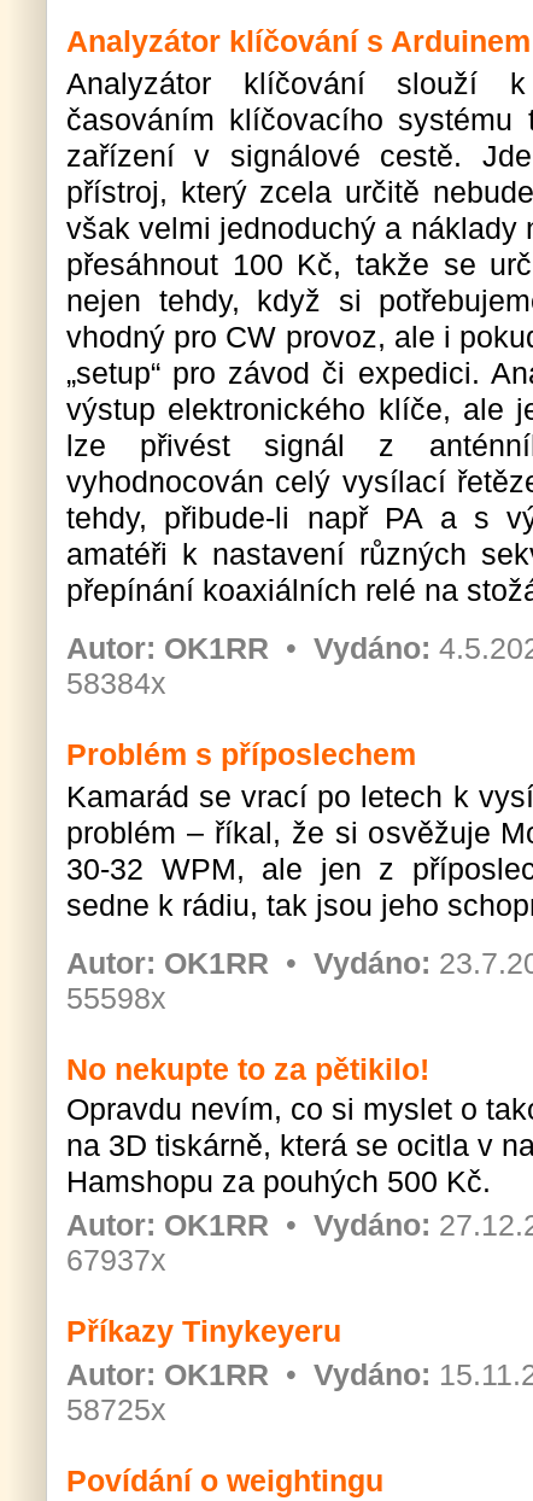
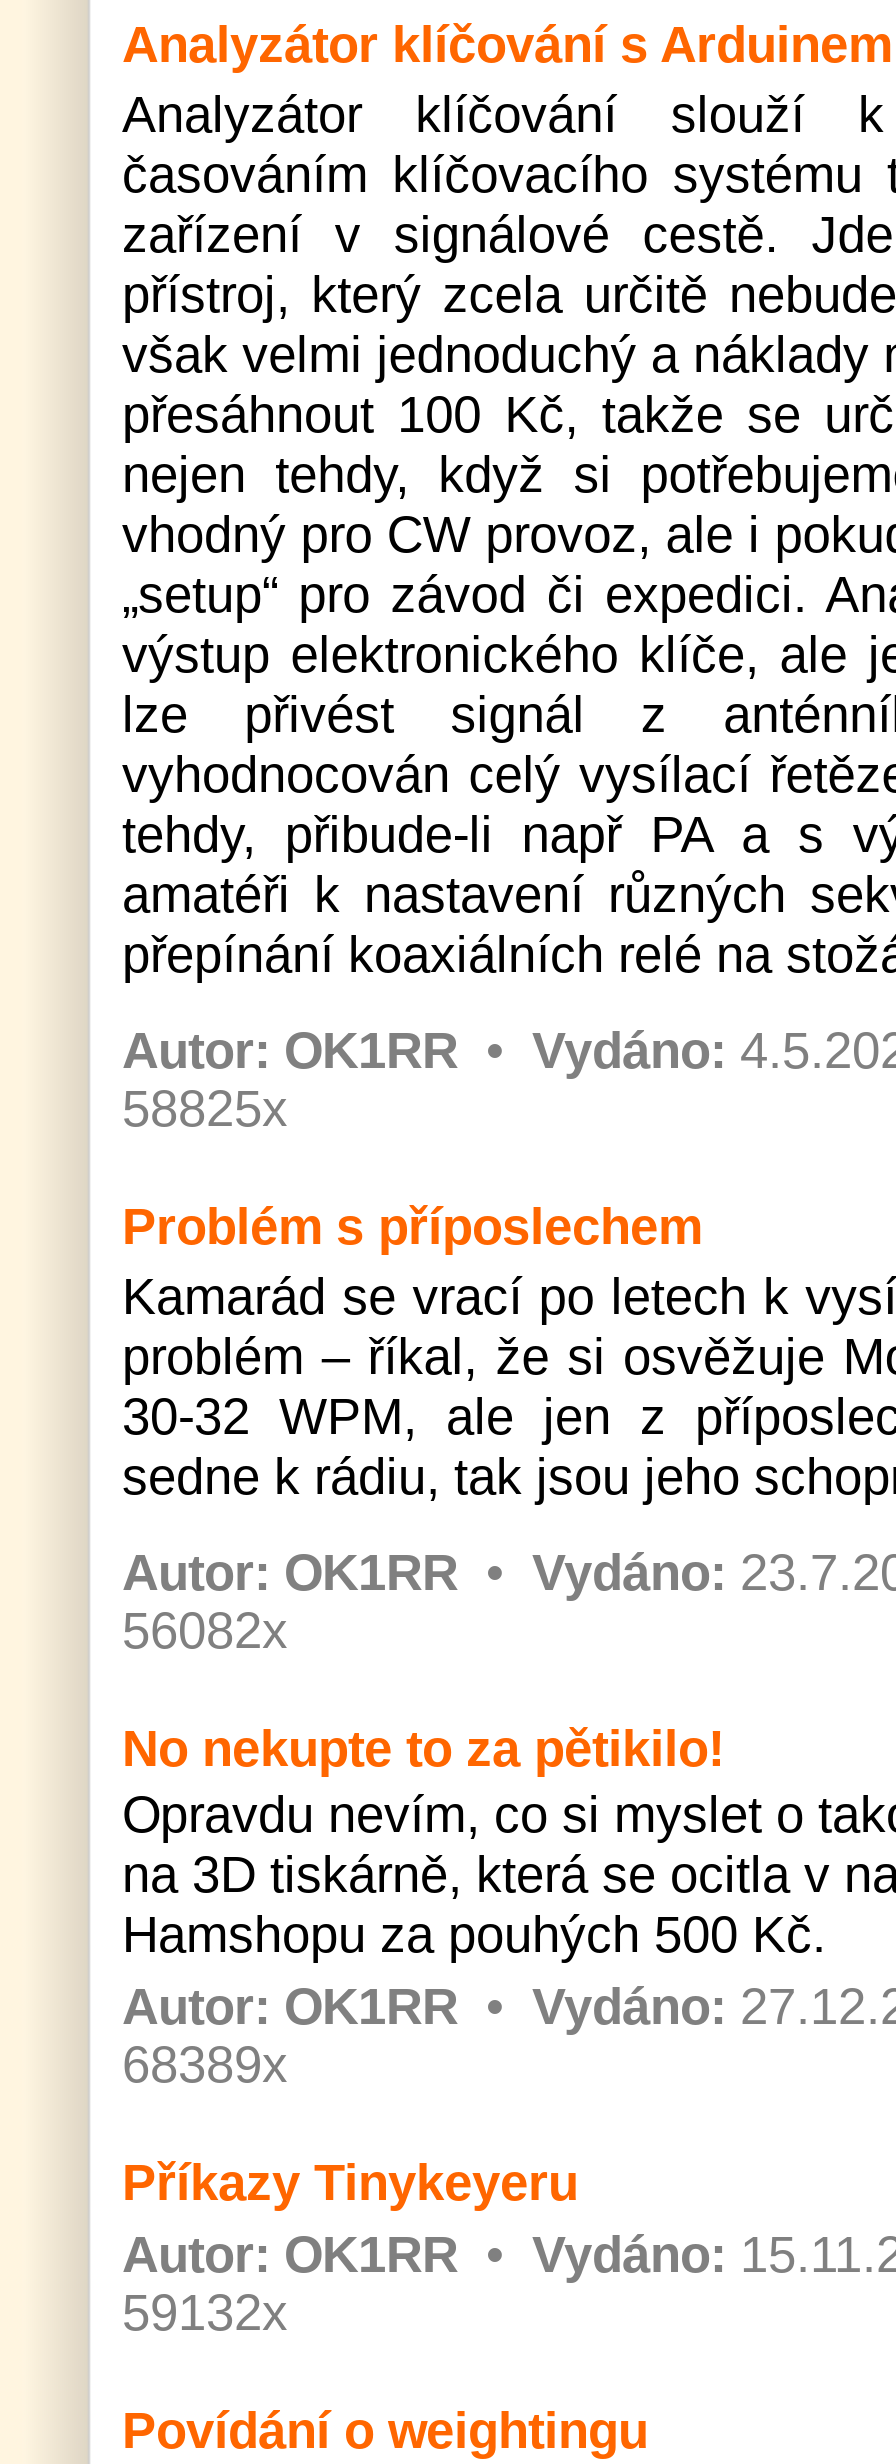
- 58384x
+ 58825x

- 55598x
+ 56082x

- 67937x
+ 68389x

- 58725x
+ 59132x
